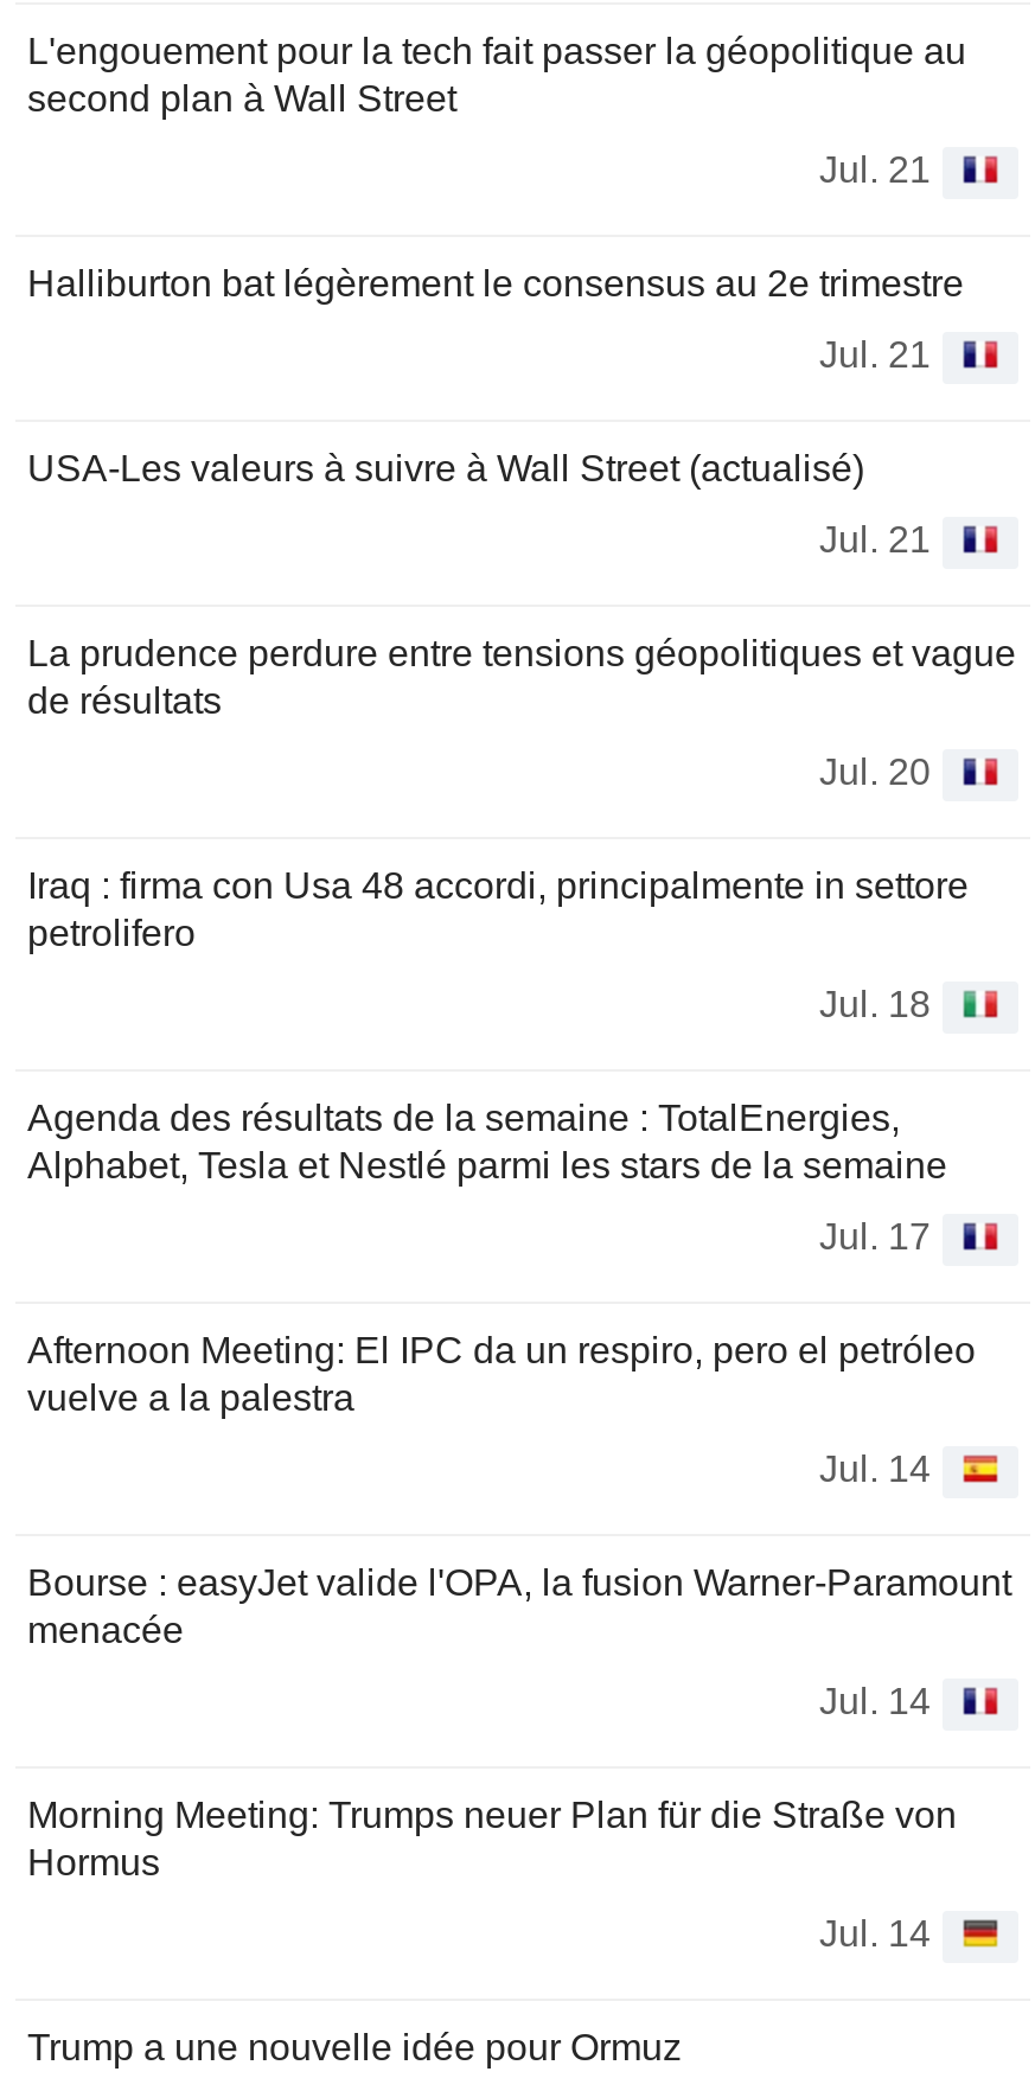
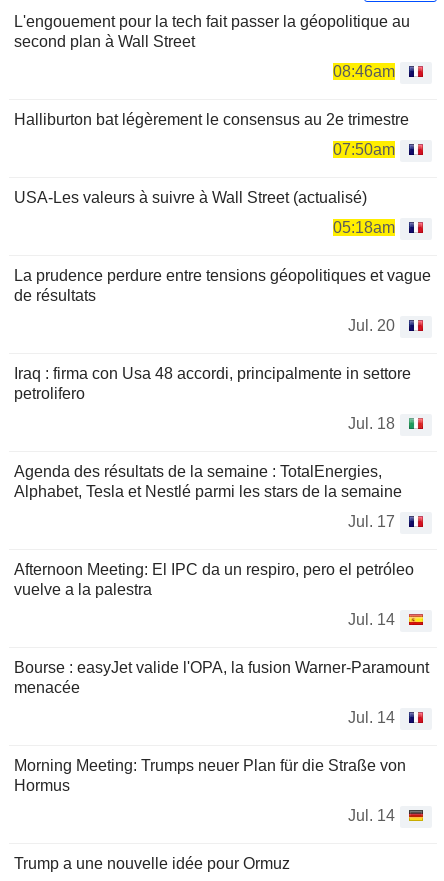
- Jul. 21
+ 08:46am

- Jul. 21
+ 07:50am

- Jul. 21
+ 05:18am
